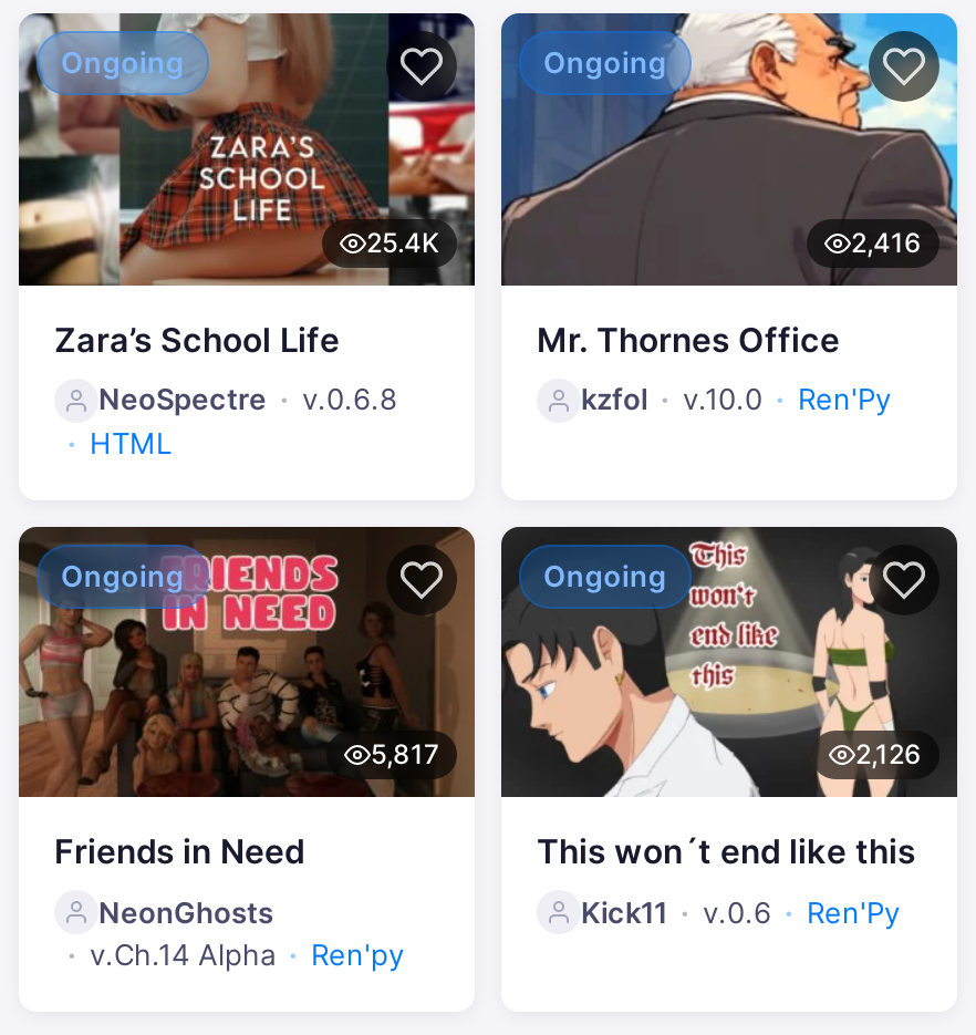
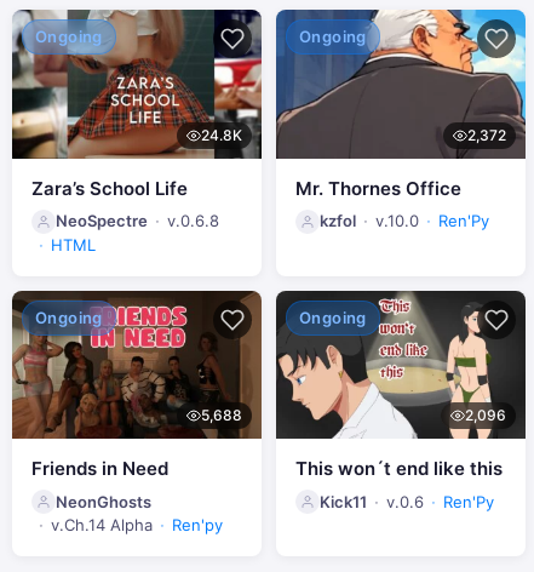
- 25.4K
+ 24.8K

- 2,416
+ 2,372

- 5,817
+ 5,688

- 2,126
+ 2,096
